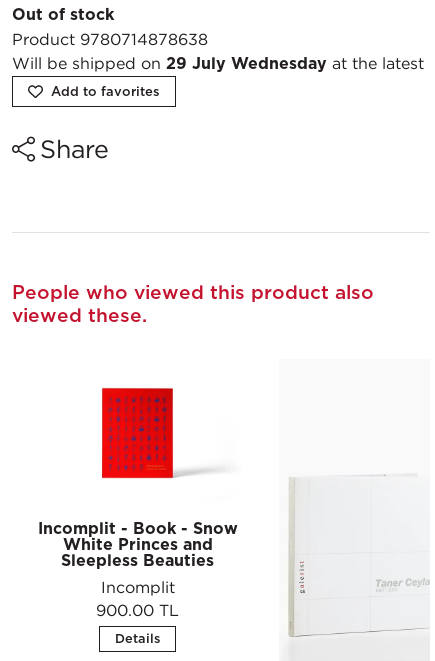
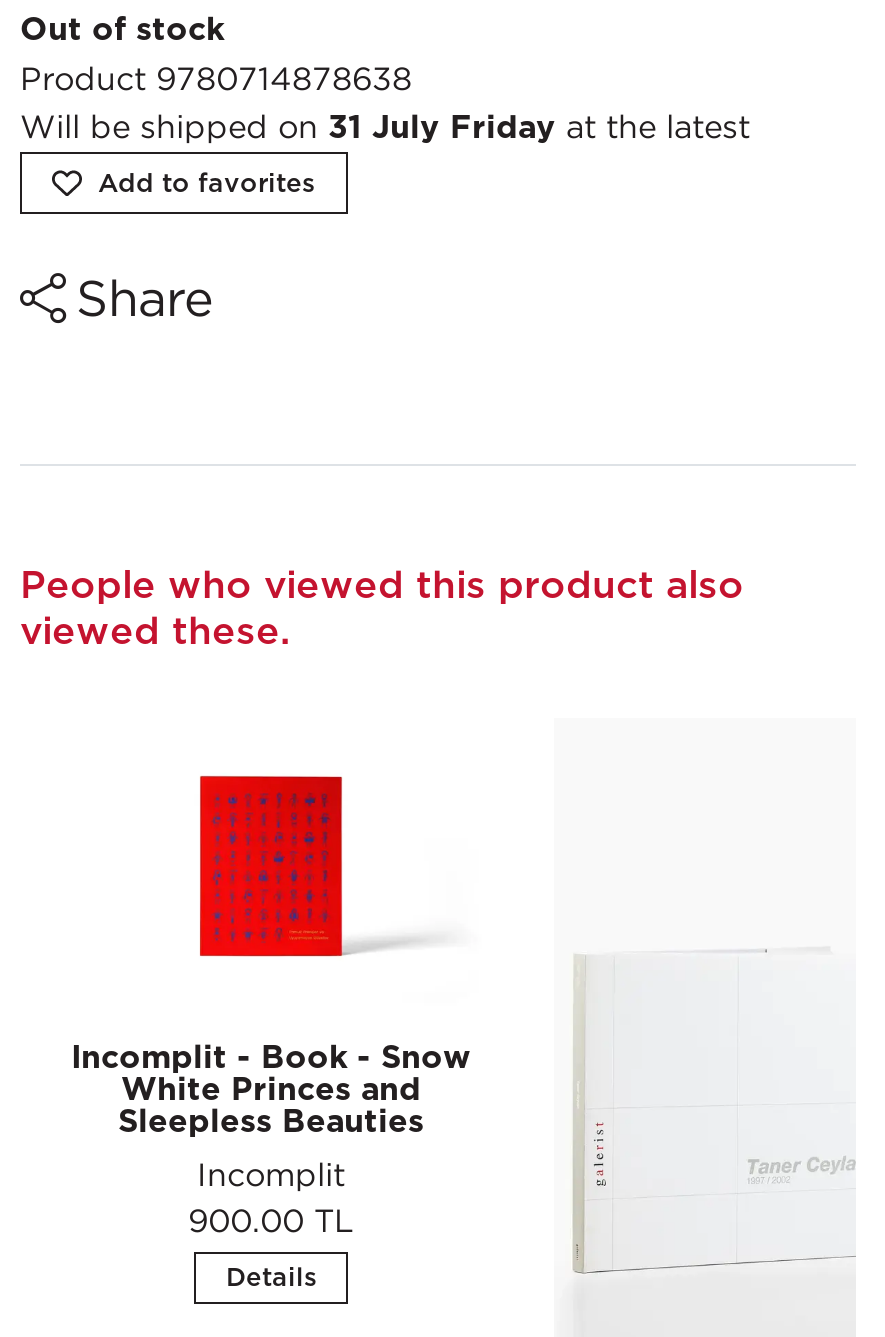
- Will be shipped on 29 July Wednesday at the latest
+ Will be shipped on 31 July Friday at the latest
